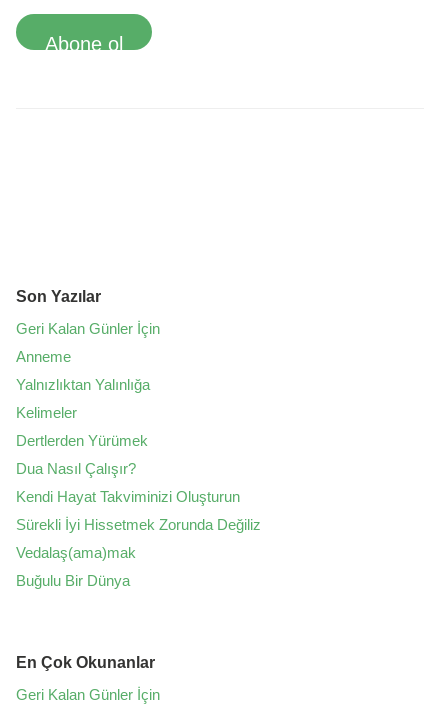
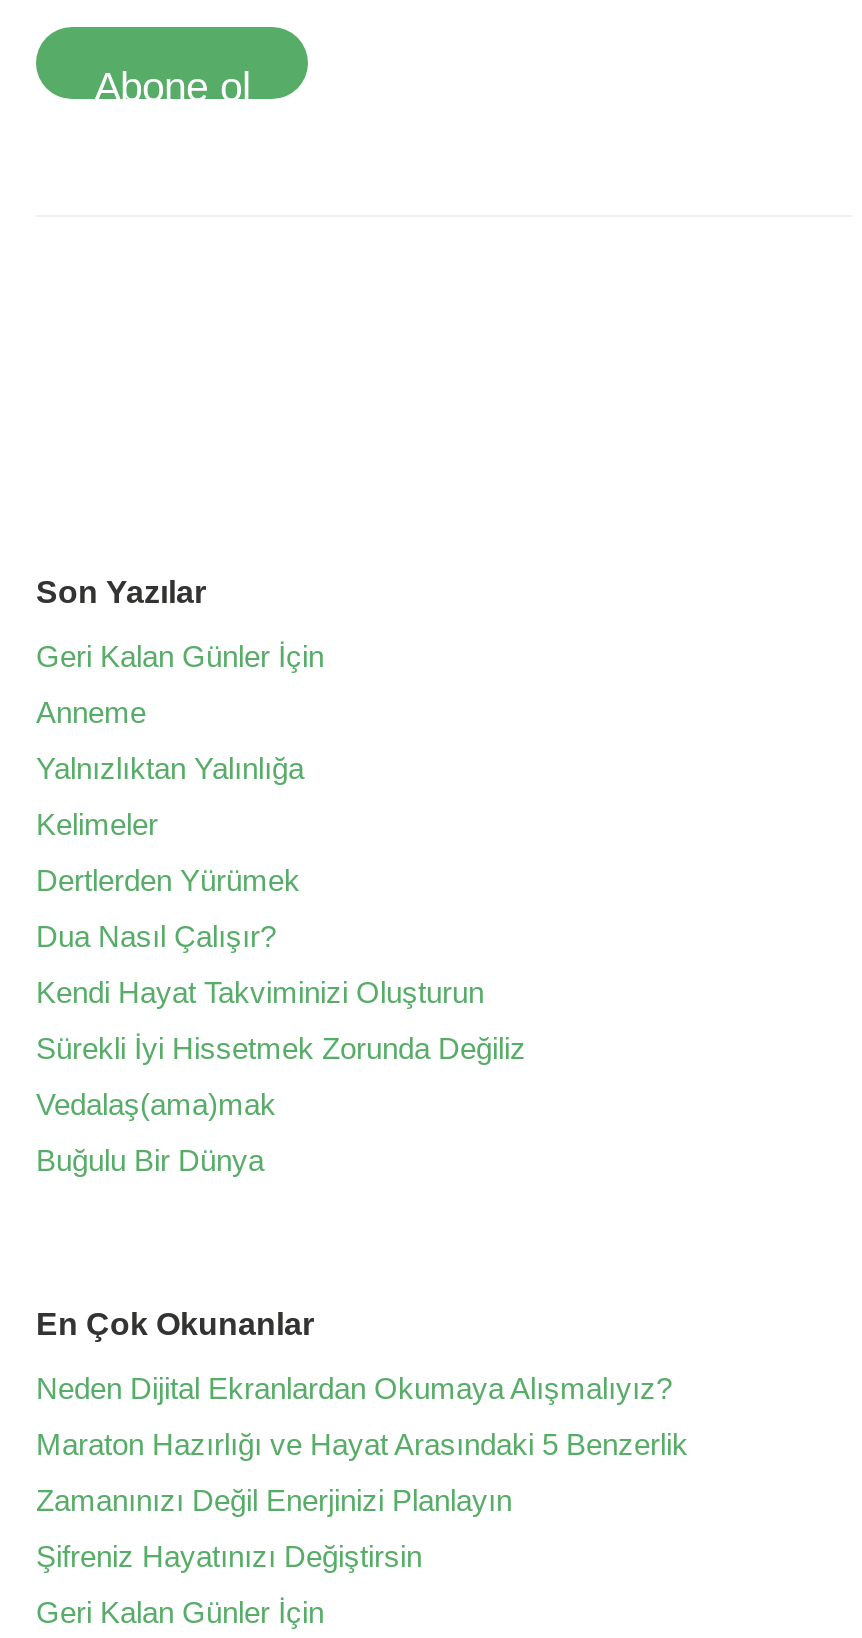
+ Neden Dijital Ekranlardan Okumaya Alışmalıyız?
+ Maraton Hazırlığı ve Hayat Arasındaki 5 Benzerlik
+ Zamanınızı Değil Enerjinizi Planlayın
+ Şifreniz Hayatınızı Değiştirsin
